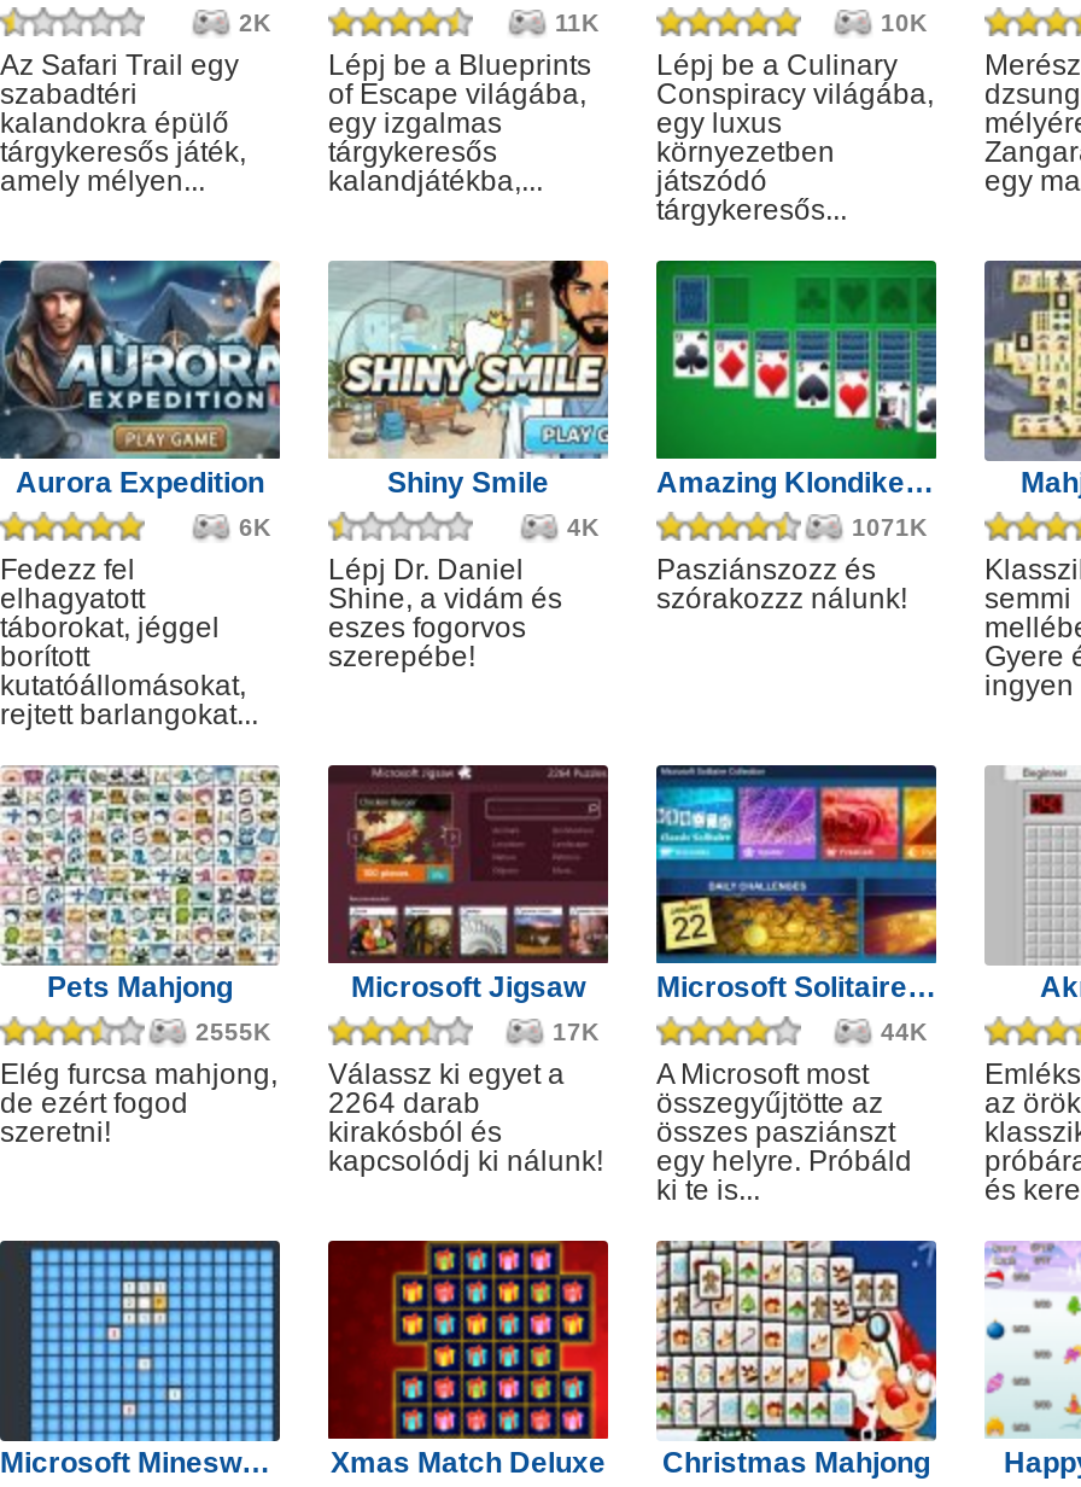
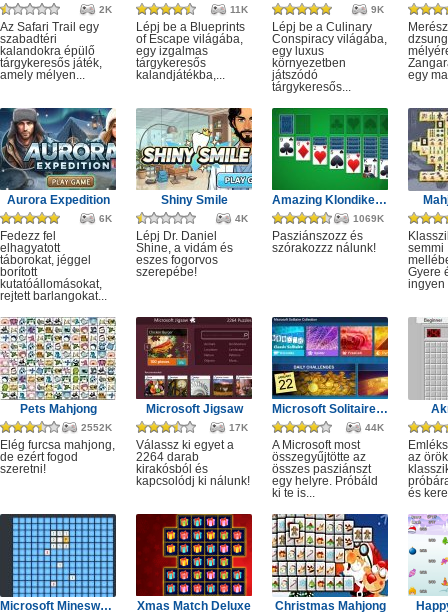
- 10K
+ 9K

- 1071K
+ 1069K

- 2555K
+ 2552K
